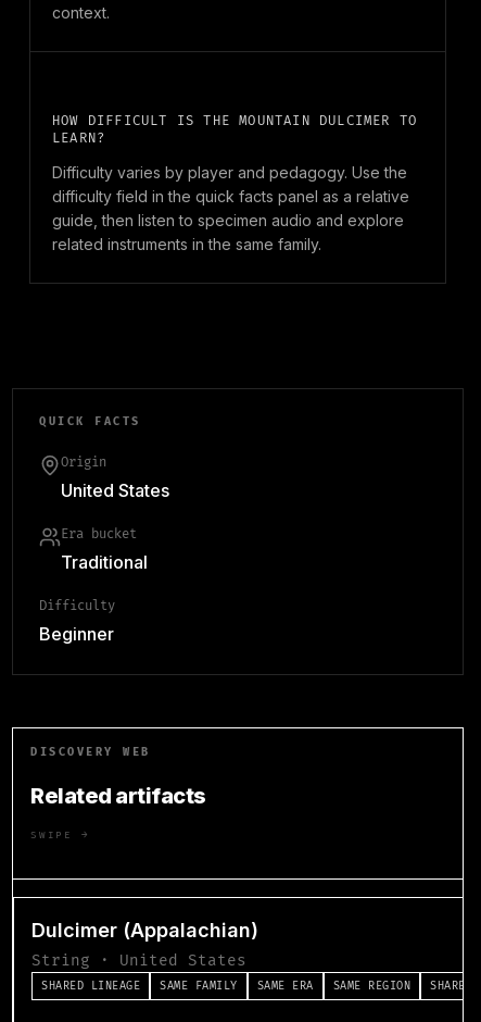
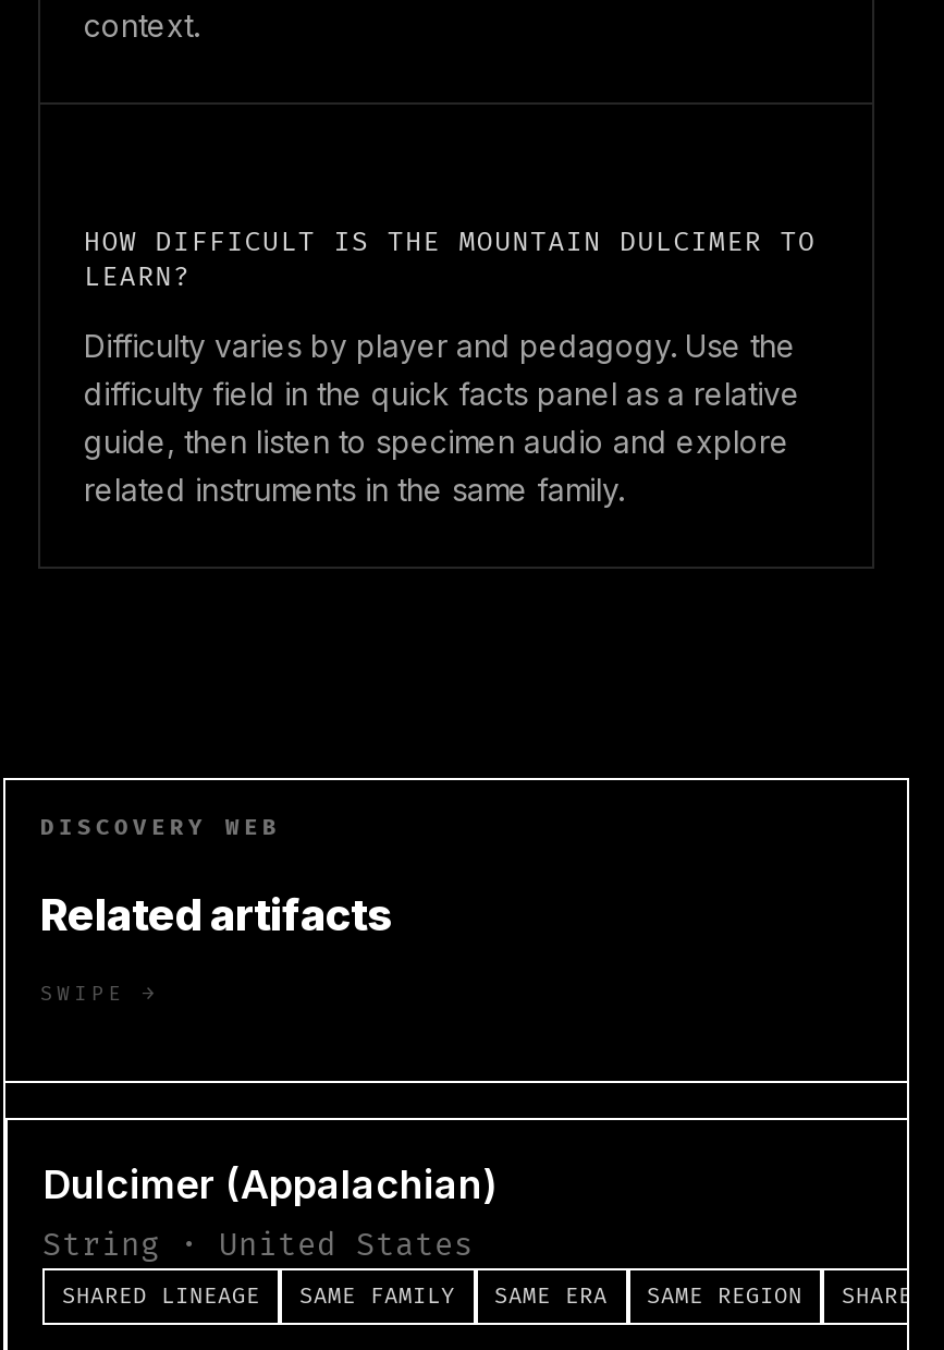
- QUICK FACTS
- Origin
- United States
- Era bucket
- Traditional
- Difficulty
- Beginner
